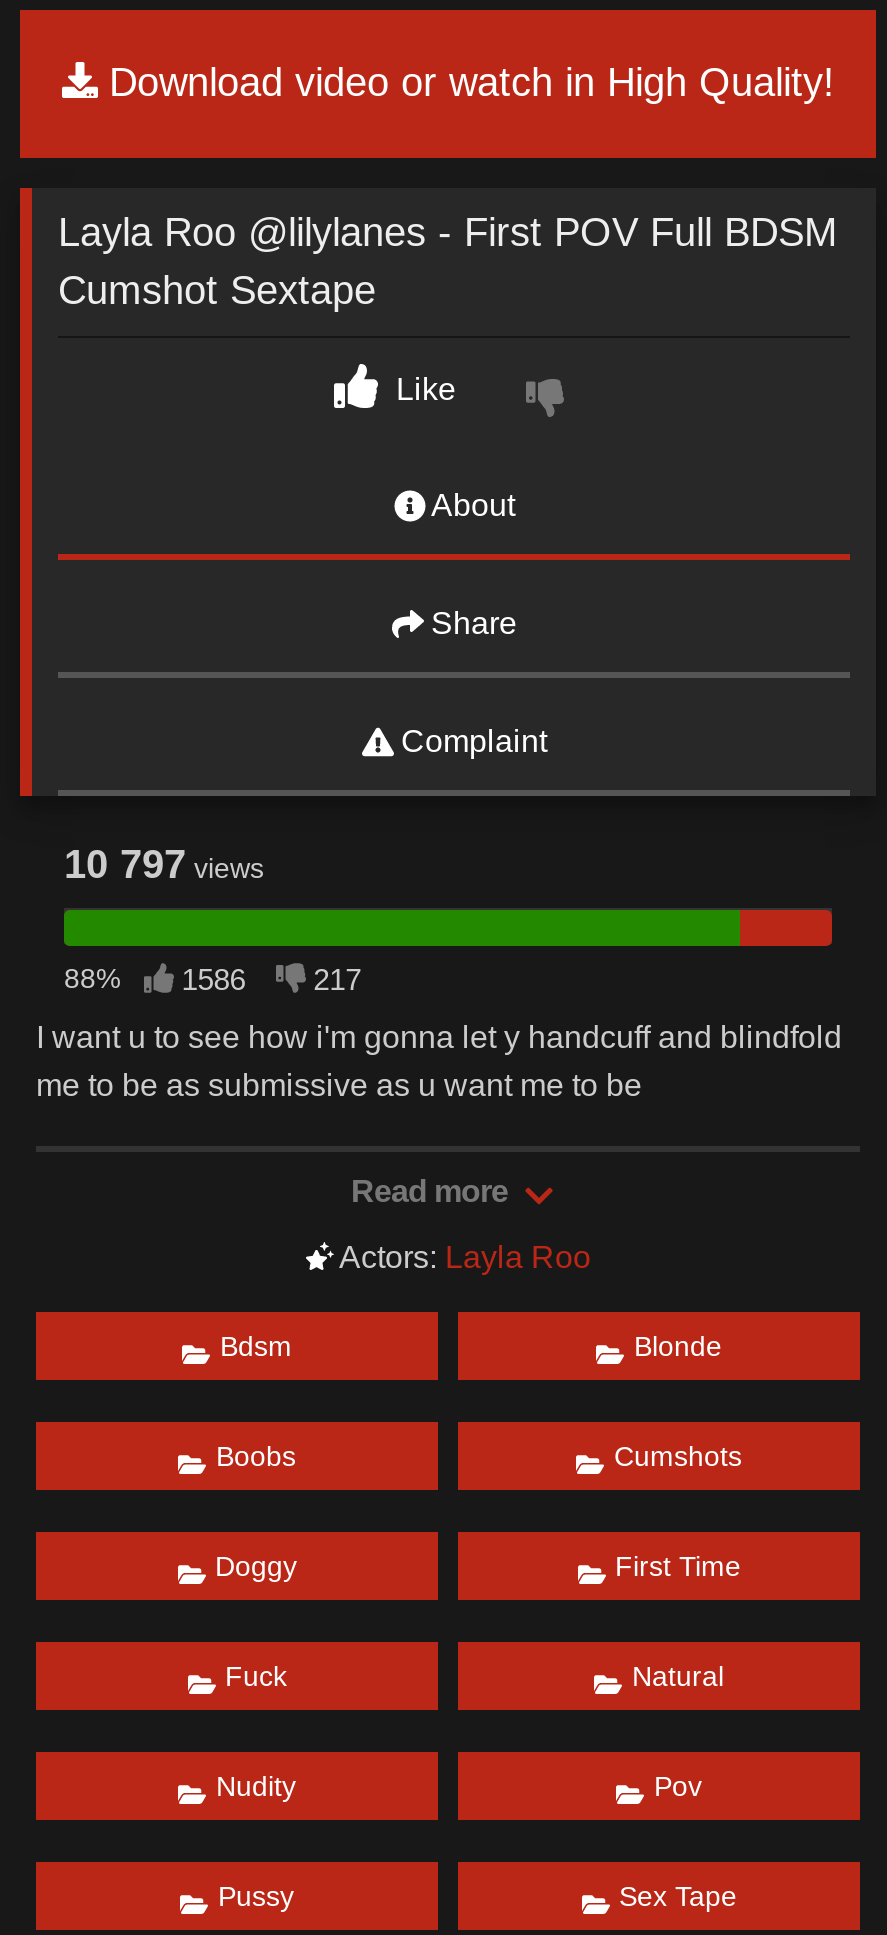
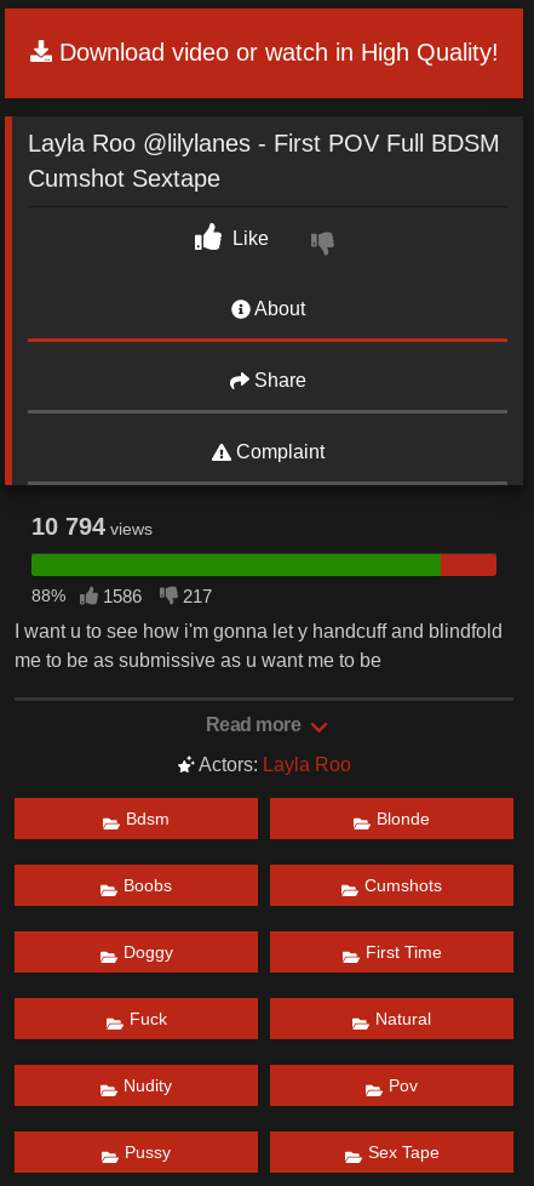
- 10 797 views
+ 10 794 views
